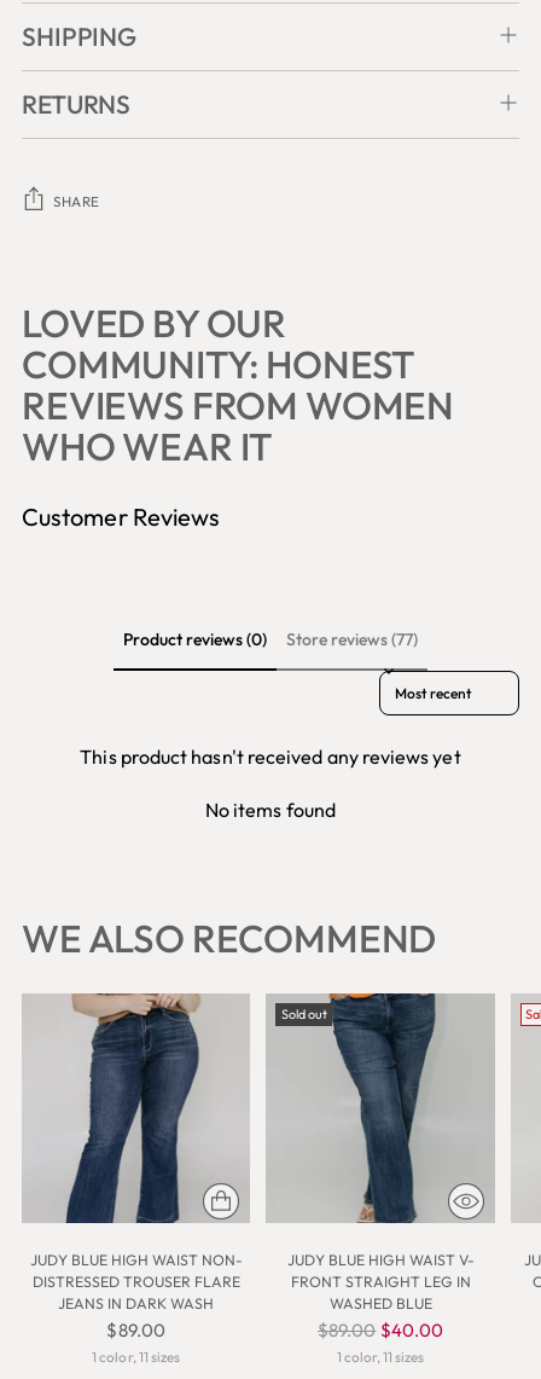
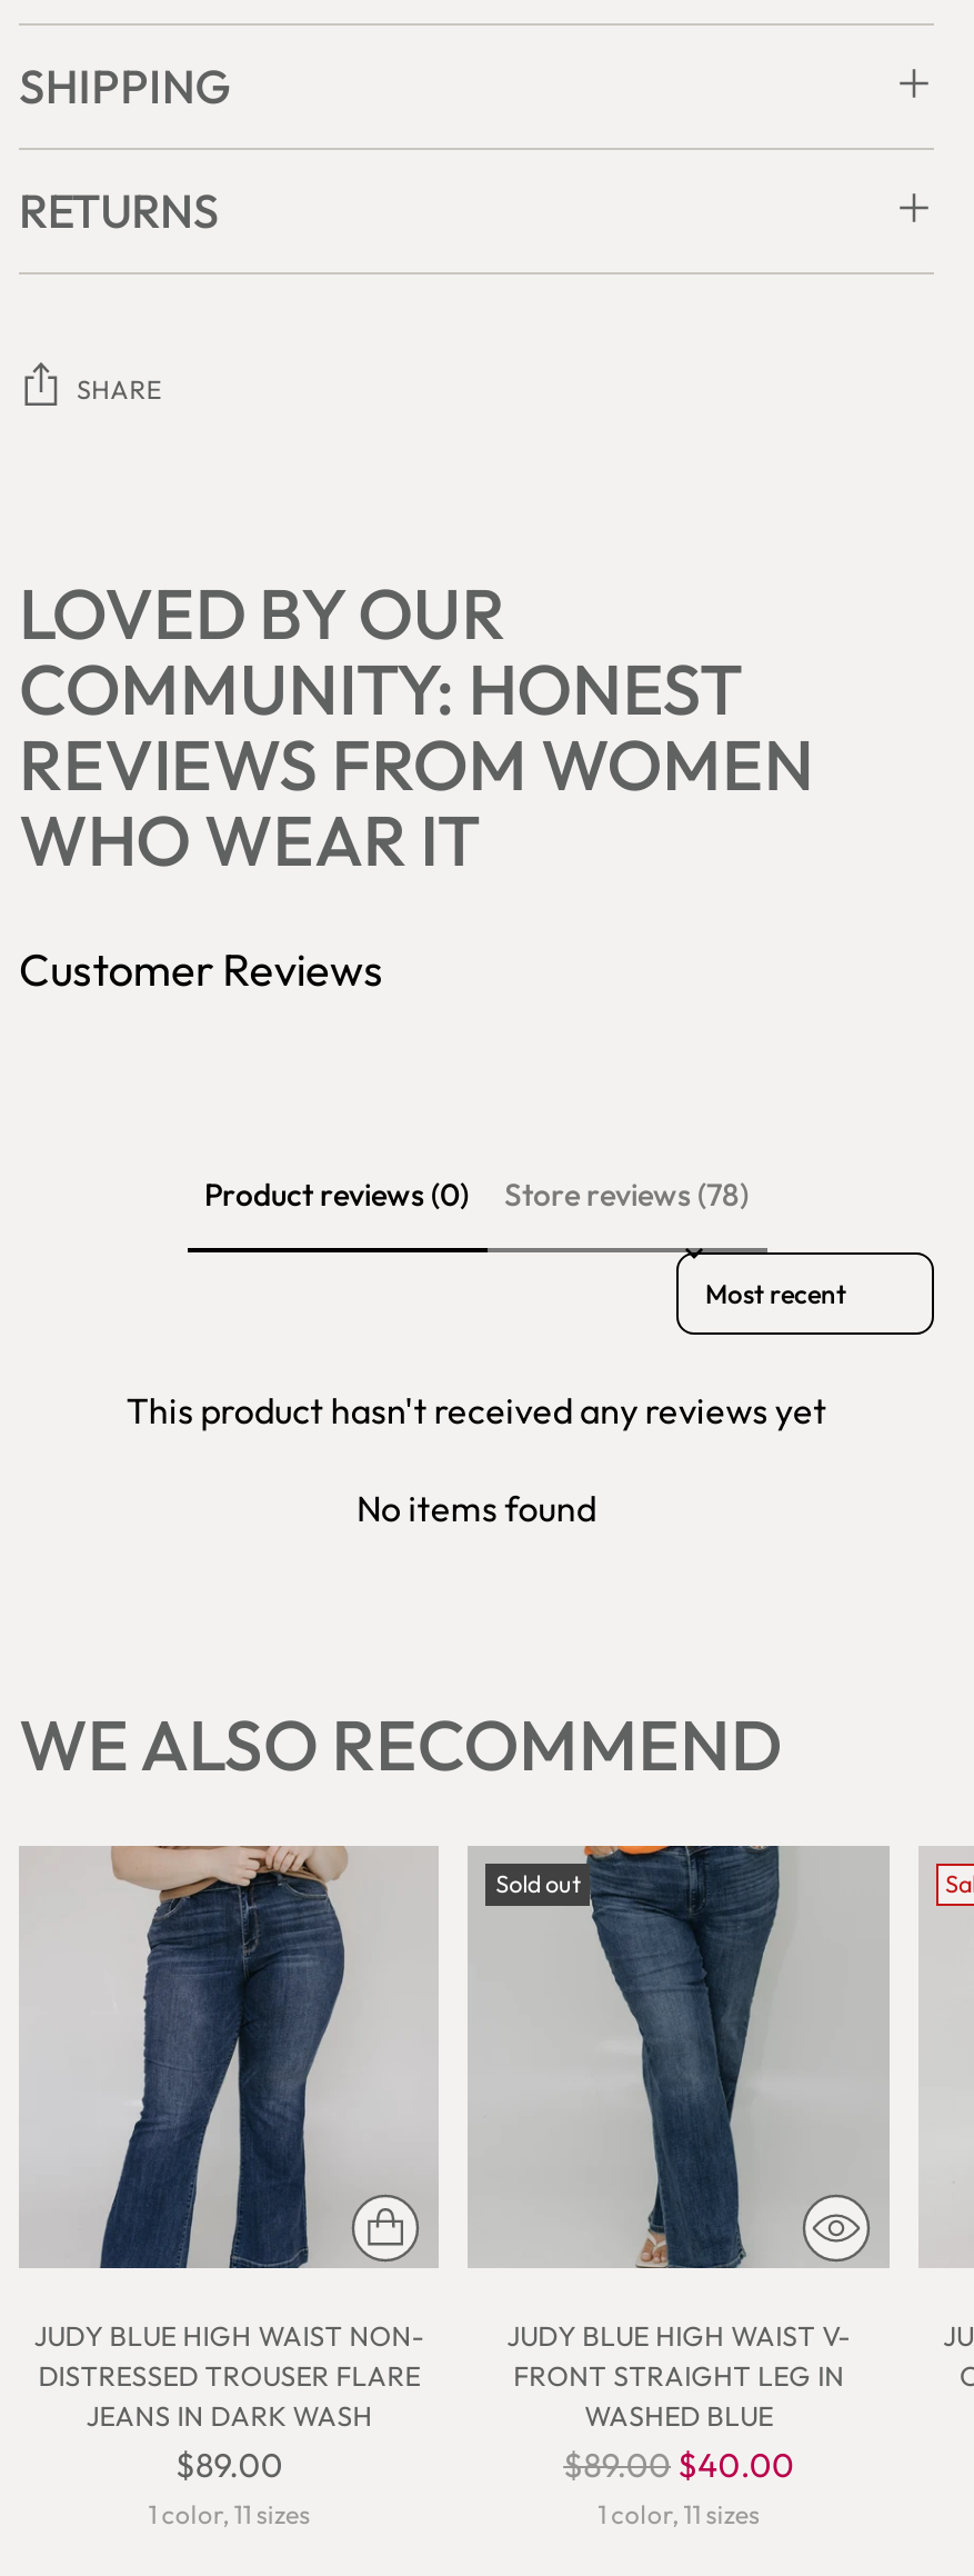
- Store reviews (77)
+ Store reviews (78)
